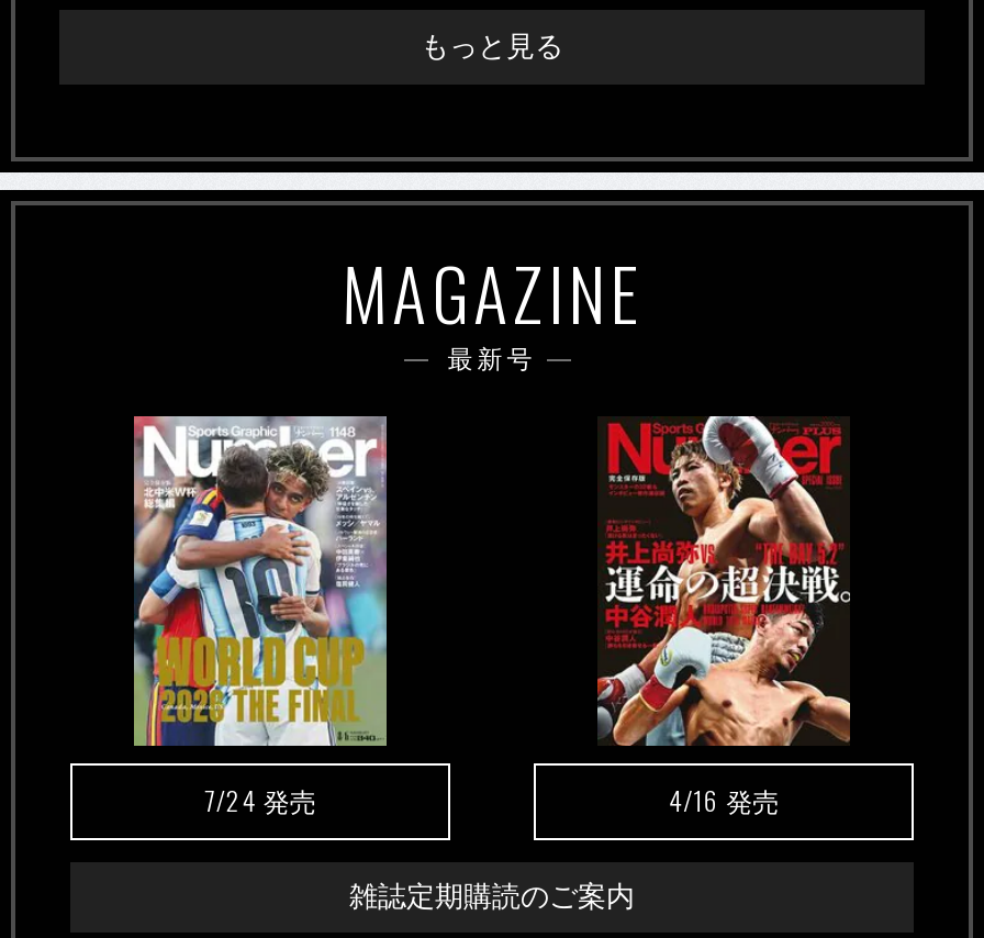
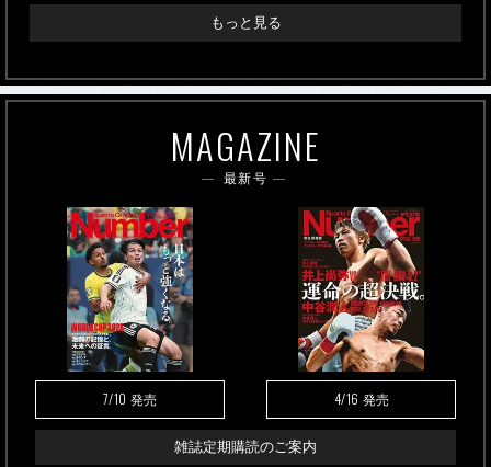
- [image]
- 7/24発売
+ [image]
+ 7/10発売
